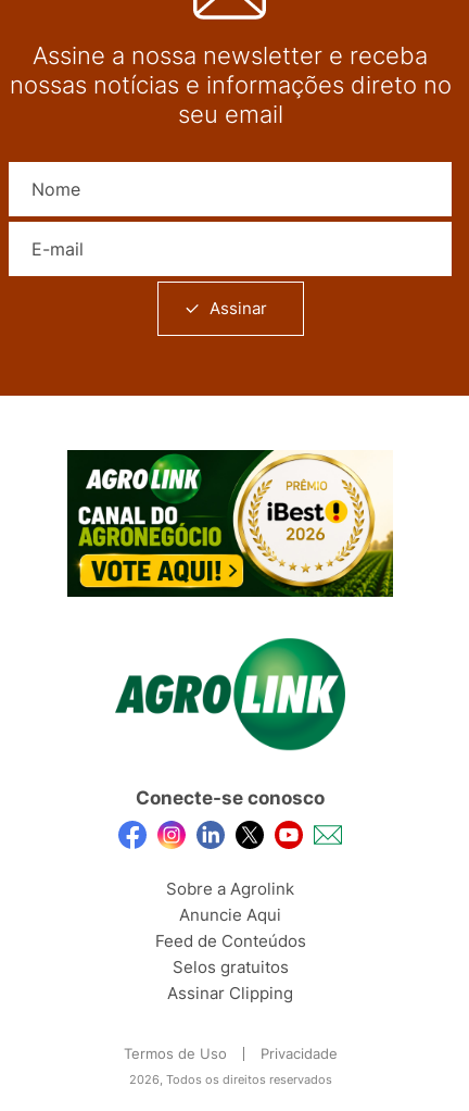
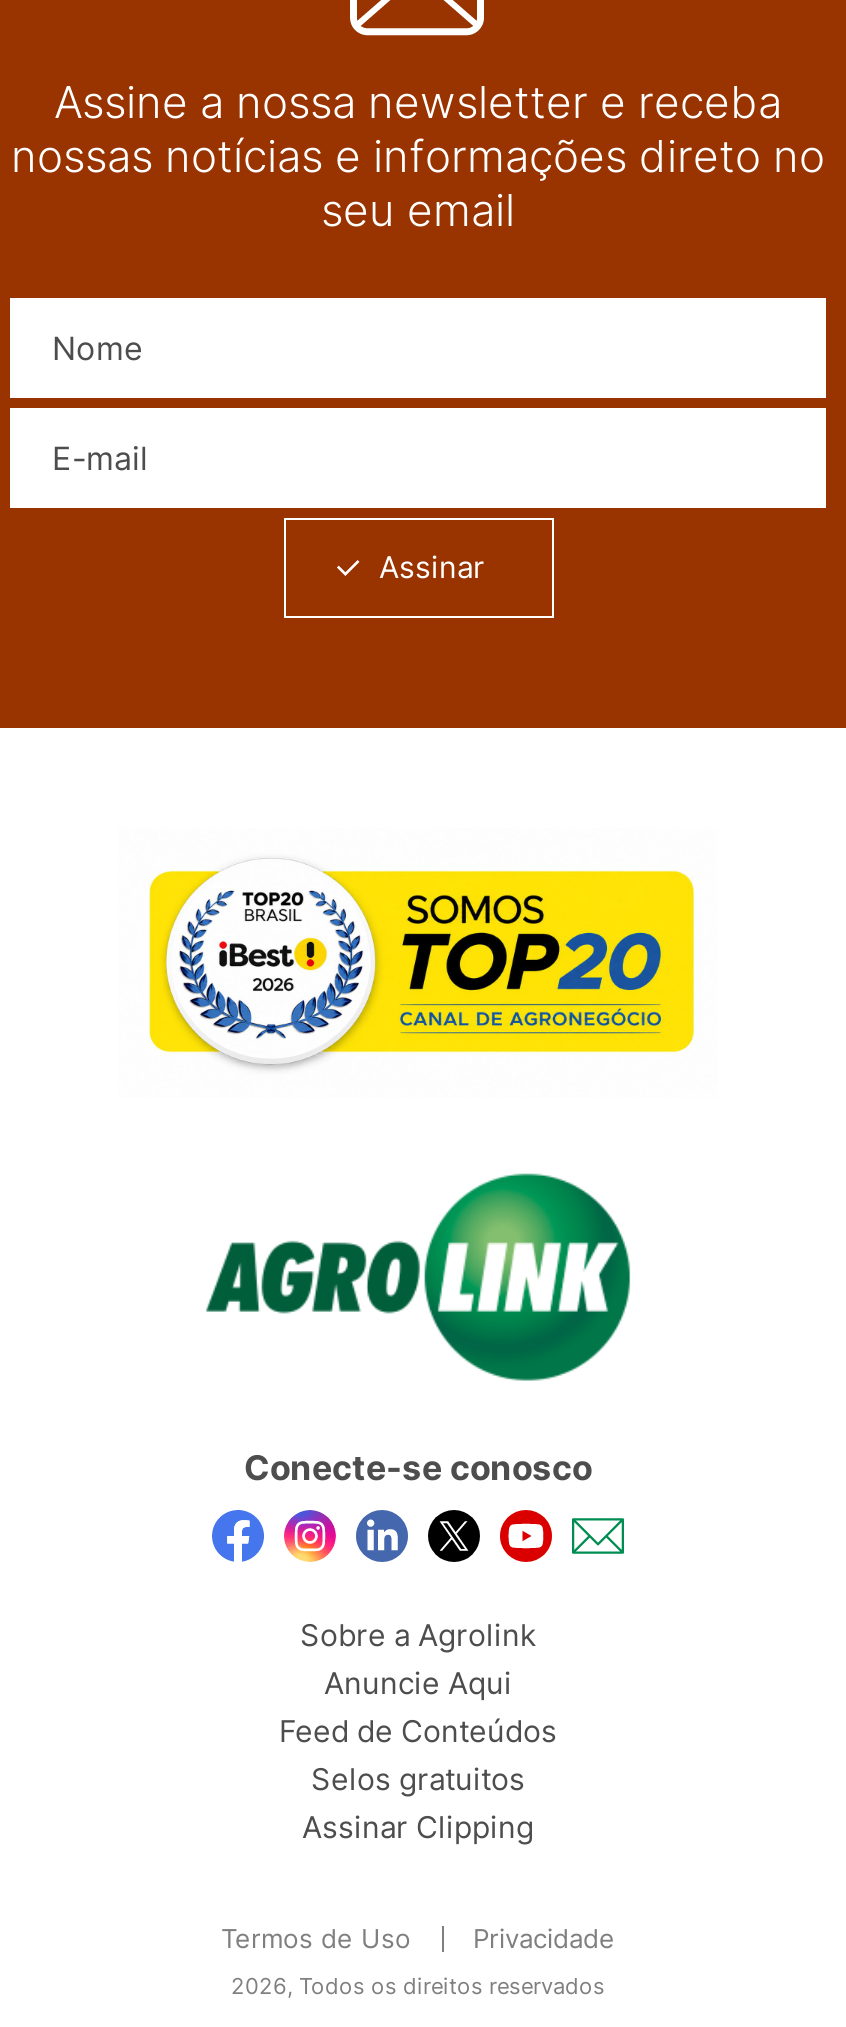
- [image]
+ [image]
